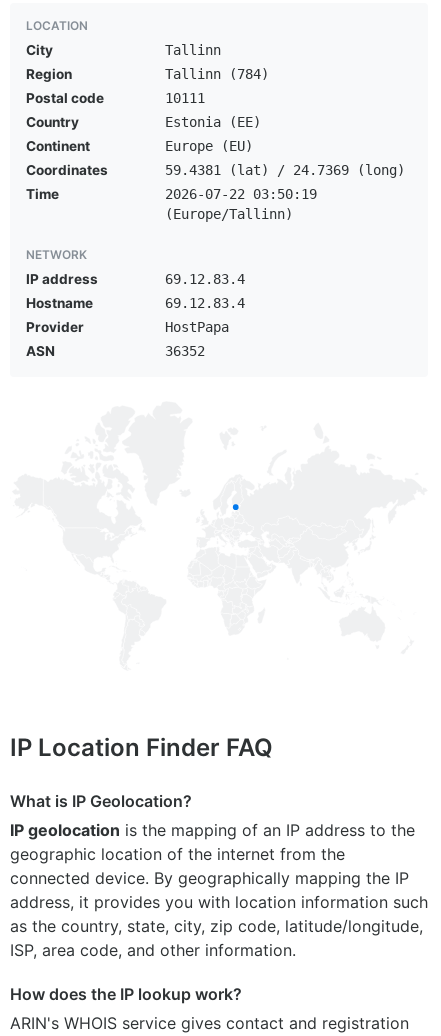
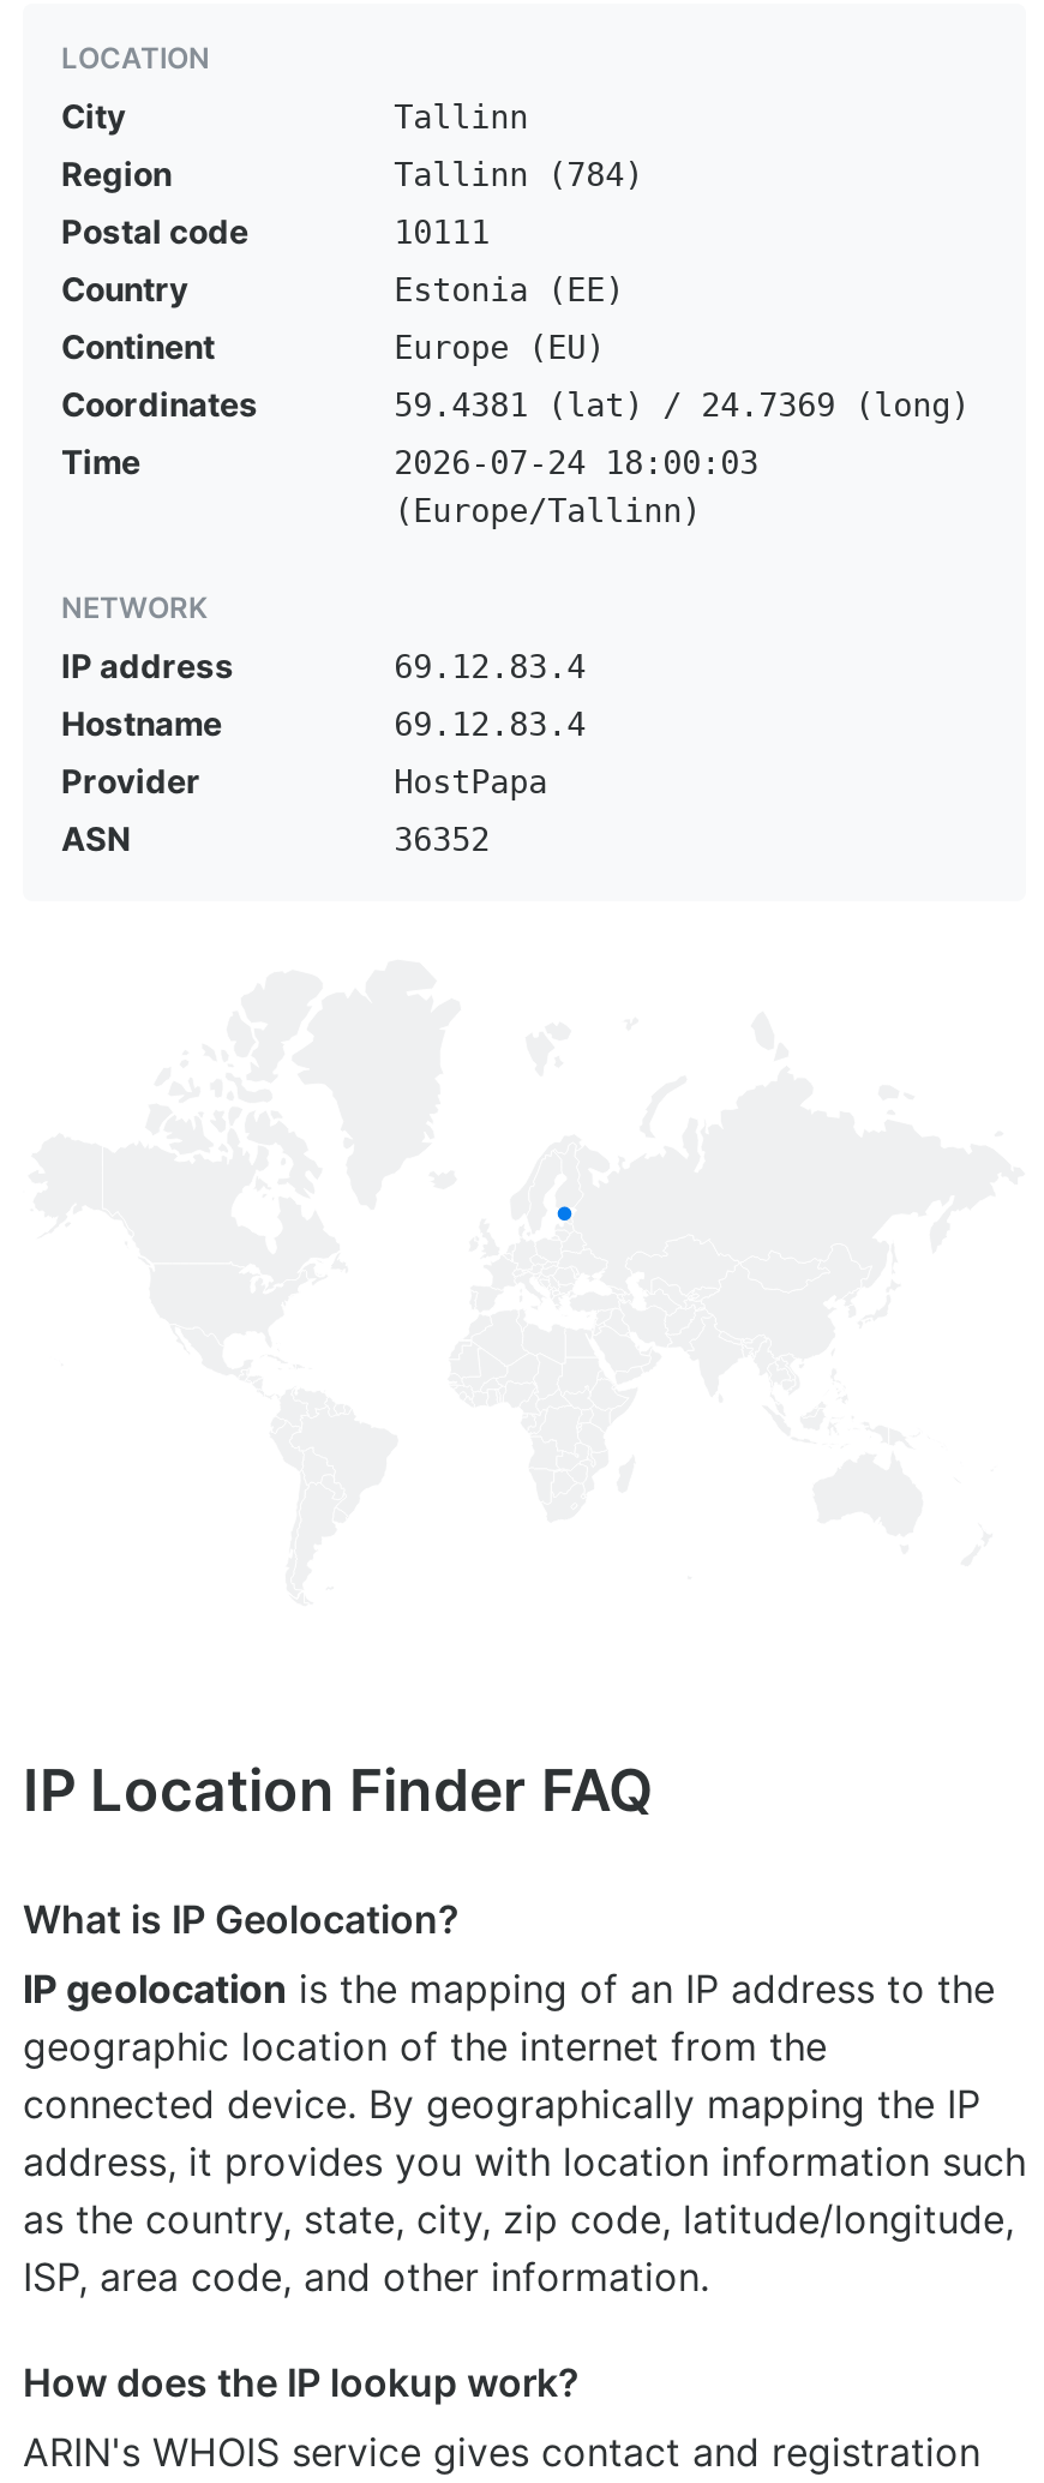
- 2026-07-22 03:50:19
+ 2026-07-24 18:00:03
